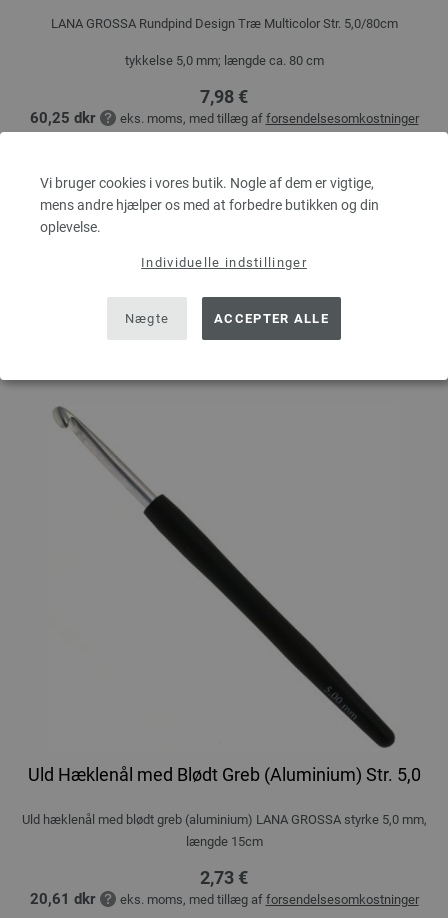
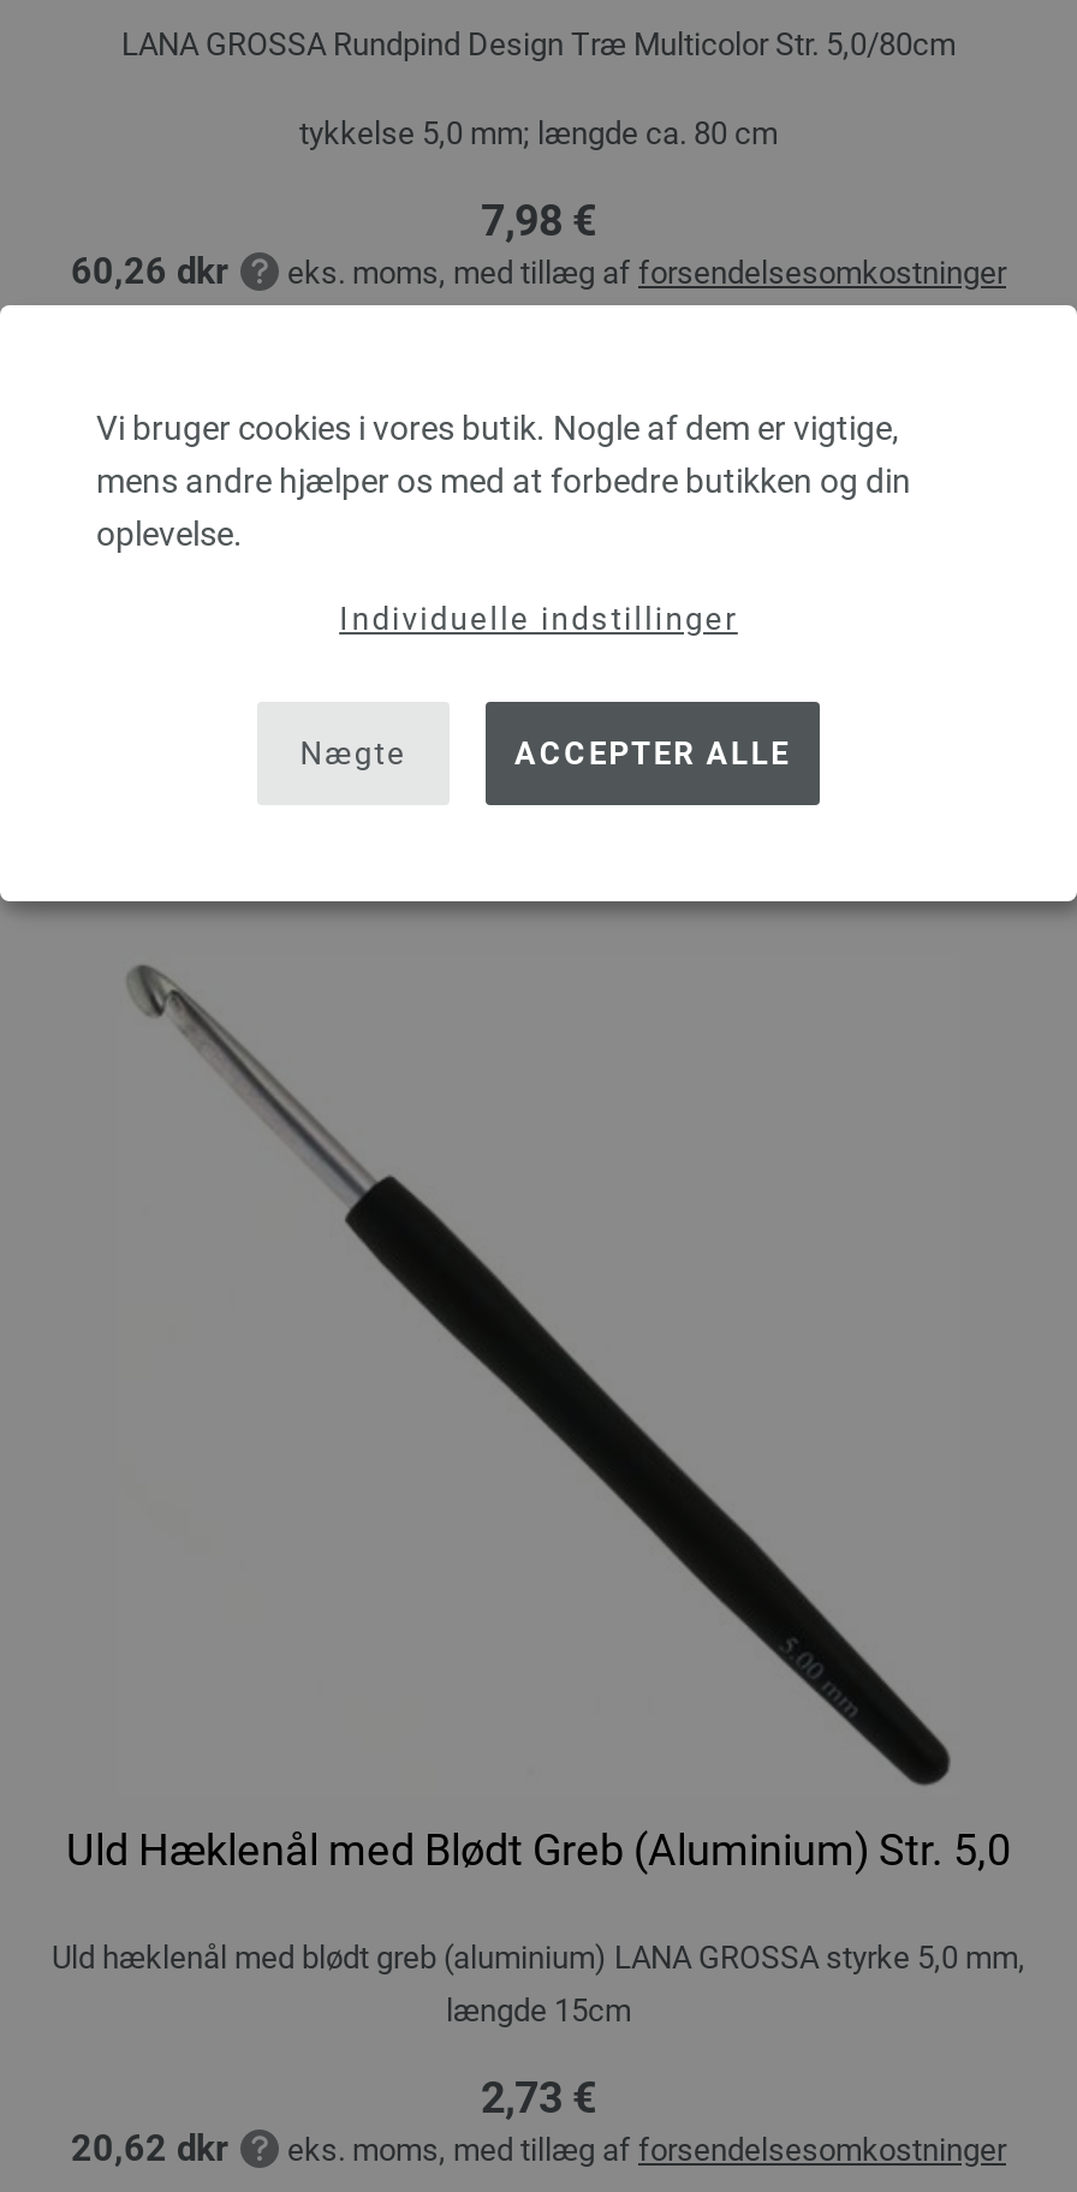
- 60,25 dkr eks. moms, med tillæg af forsendelsesomkostninger
+ 60,26 dkr eks. moms, med tillæg af forsendelsesomkostninger

- 20,61 dkr eks. moms, med tillæg af forsendelsesomkostninger
+ 20,62 dkr eks. moms, med tillæg af forsendelsesomkostninger
